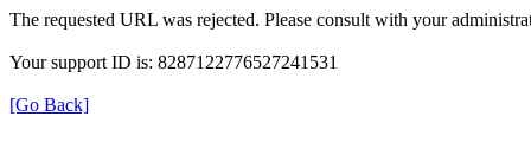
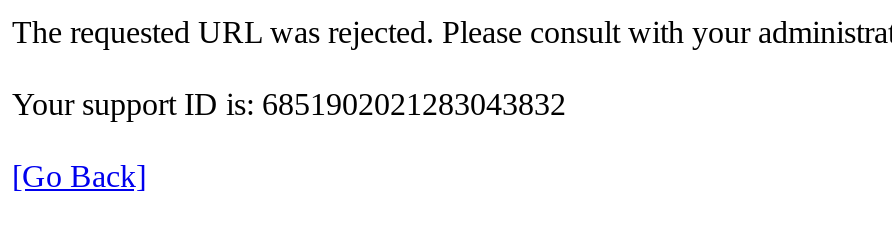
- Your support ID is: 8287122776527241531
+ Your support ID is: 6851902021283043832
